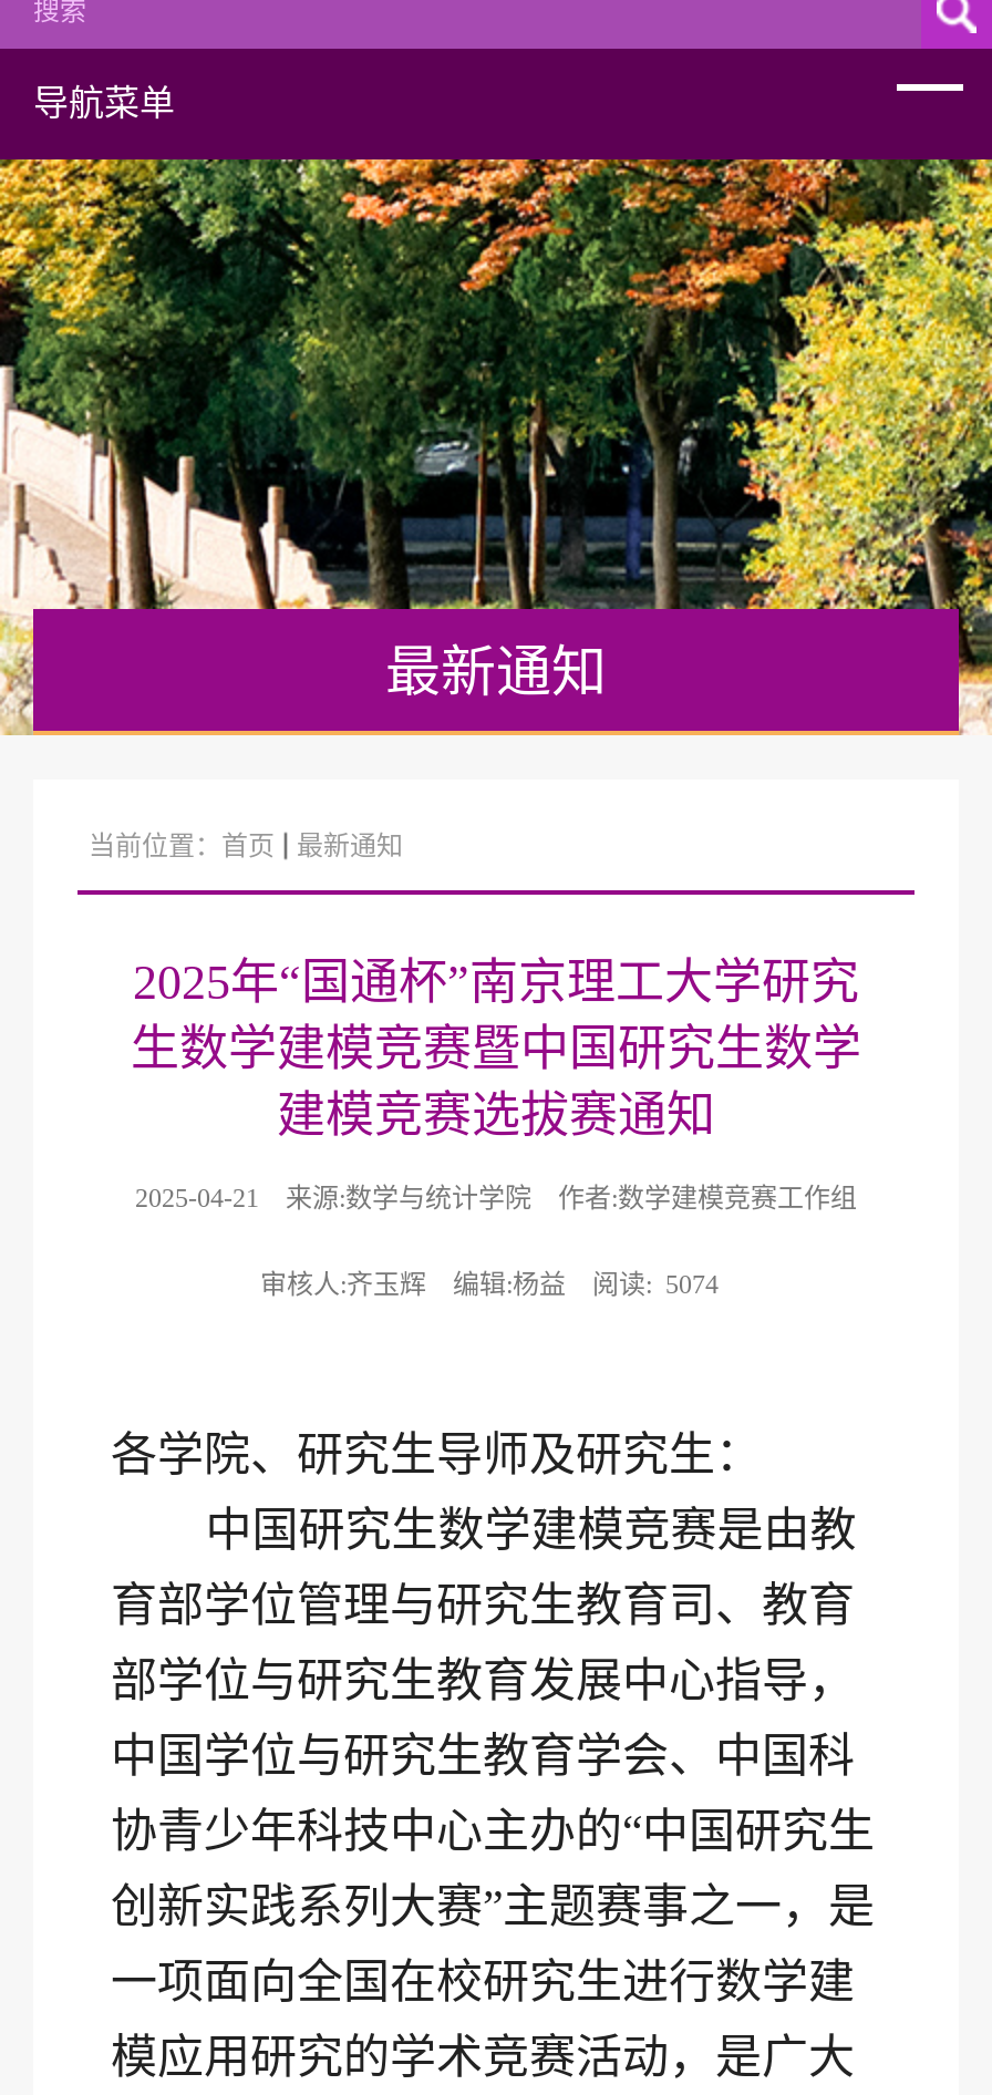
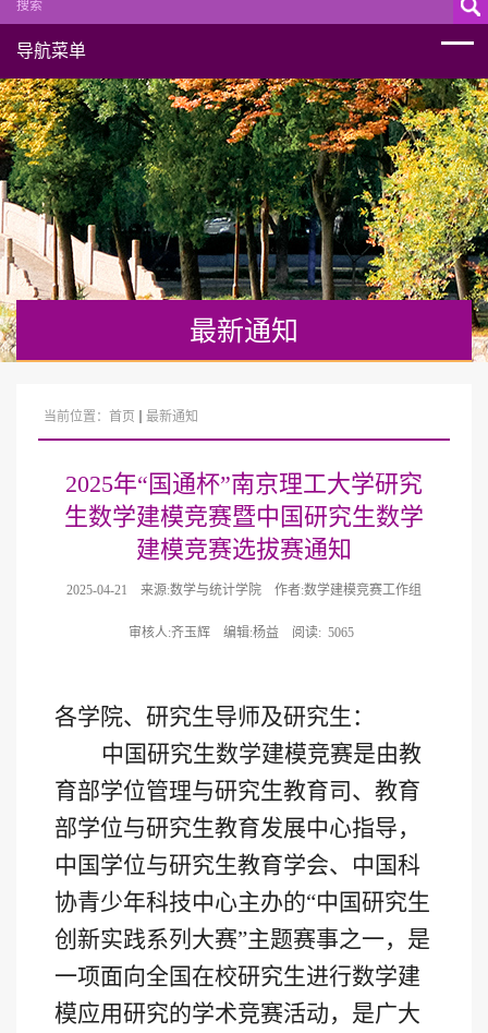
- 审核人:齐玉辉 编辑:杨益 阅读: 5074
+ 审核人:齐玉辉 编辑:杨益 阅读: 5065
